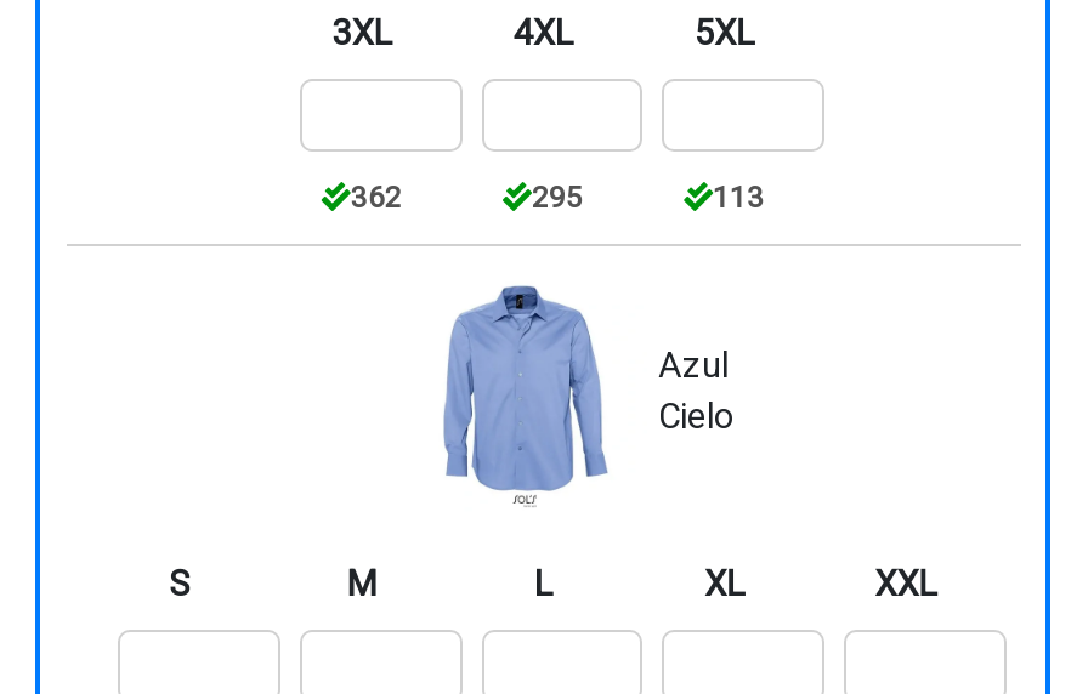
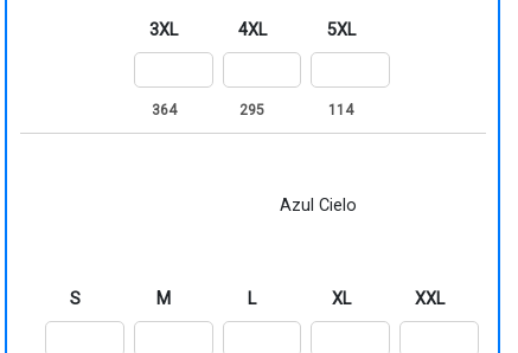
- 362
+ 364

- 113
+ 114

- [image]
